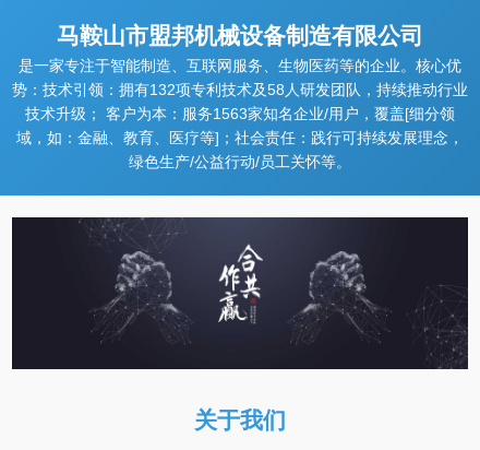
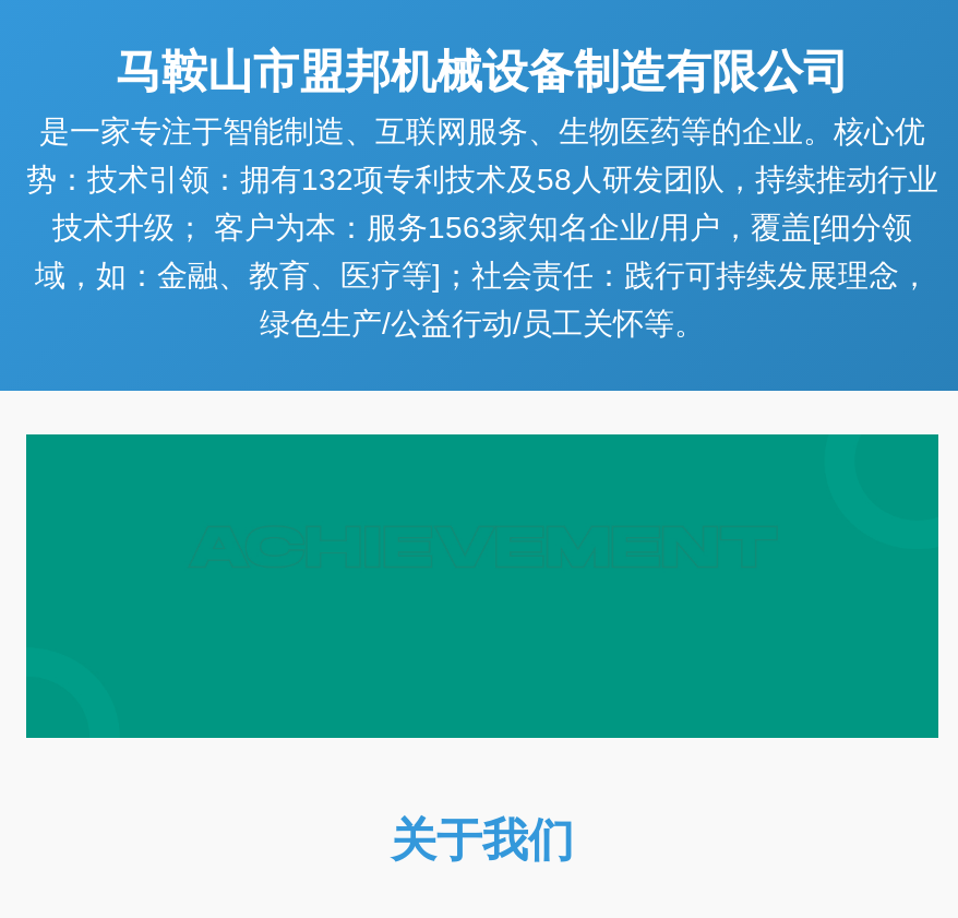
- [image]
